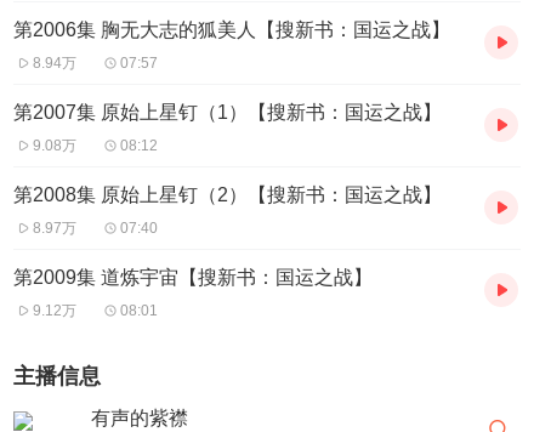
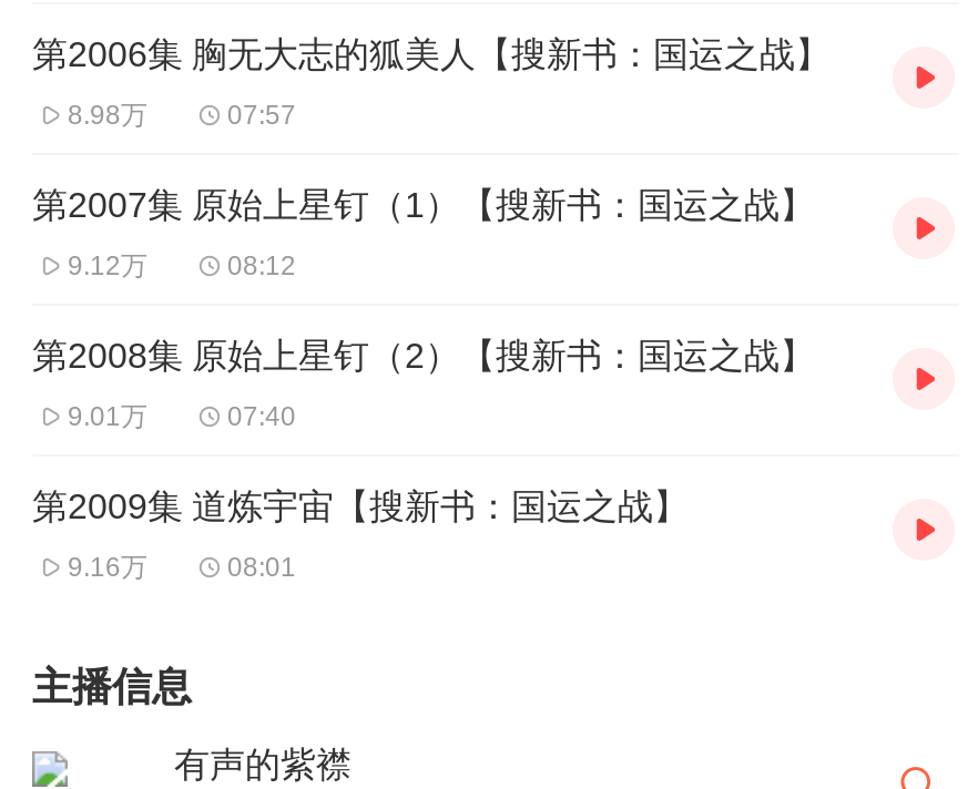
- 8.94万
+ 8.98万

- 9.08万
+ 9.12万

- 8.97万
+ 9.01万

- 9.12万
+ 9.16万
